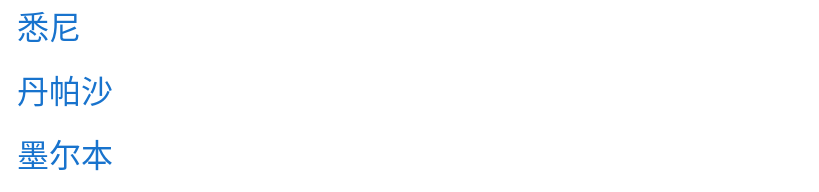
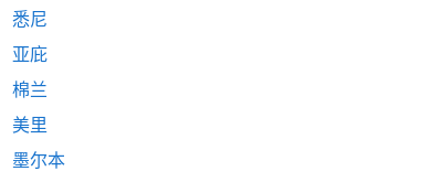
- 丹帕沙
+ 亚庇
+ 棉兰
+ 美里
